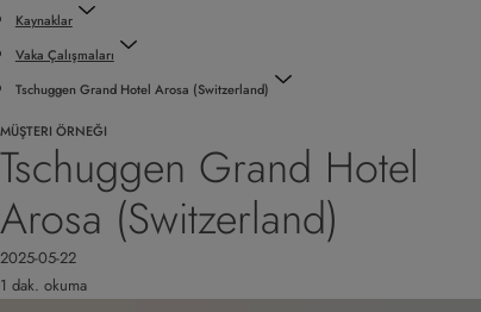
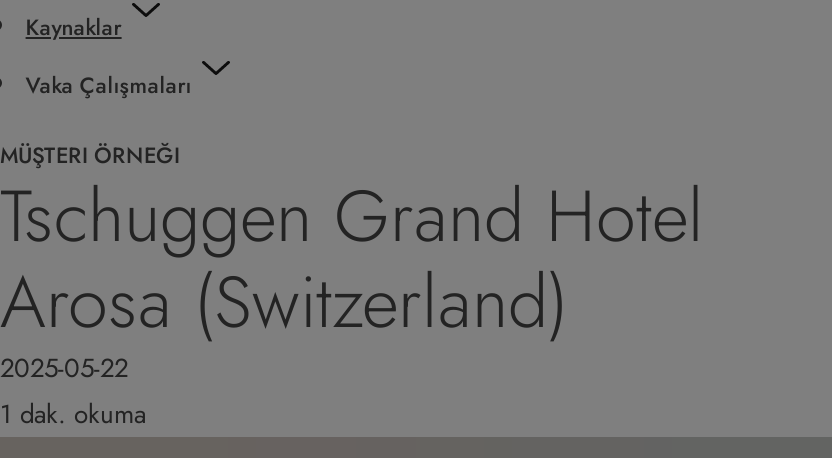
- Tschuggen Grand Hotel Arosa (Switzerland)
